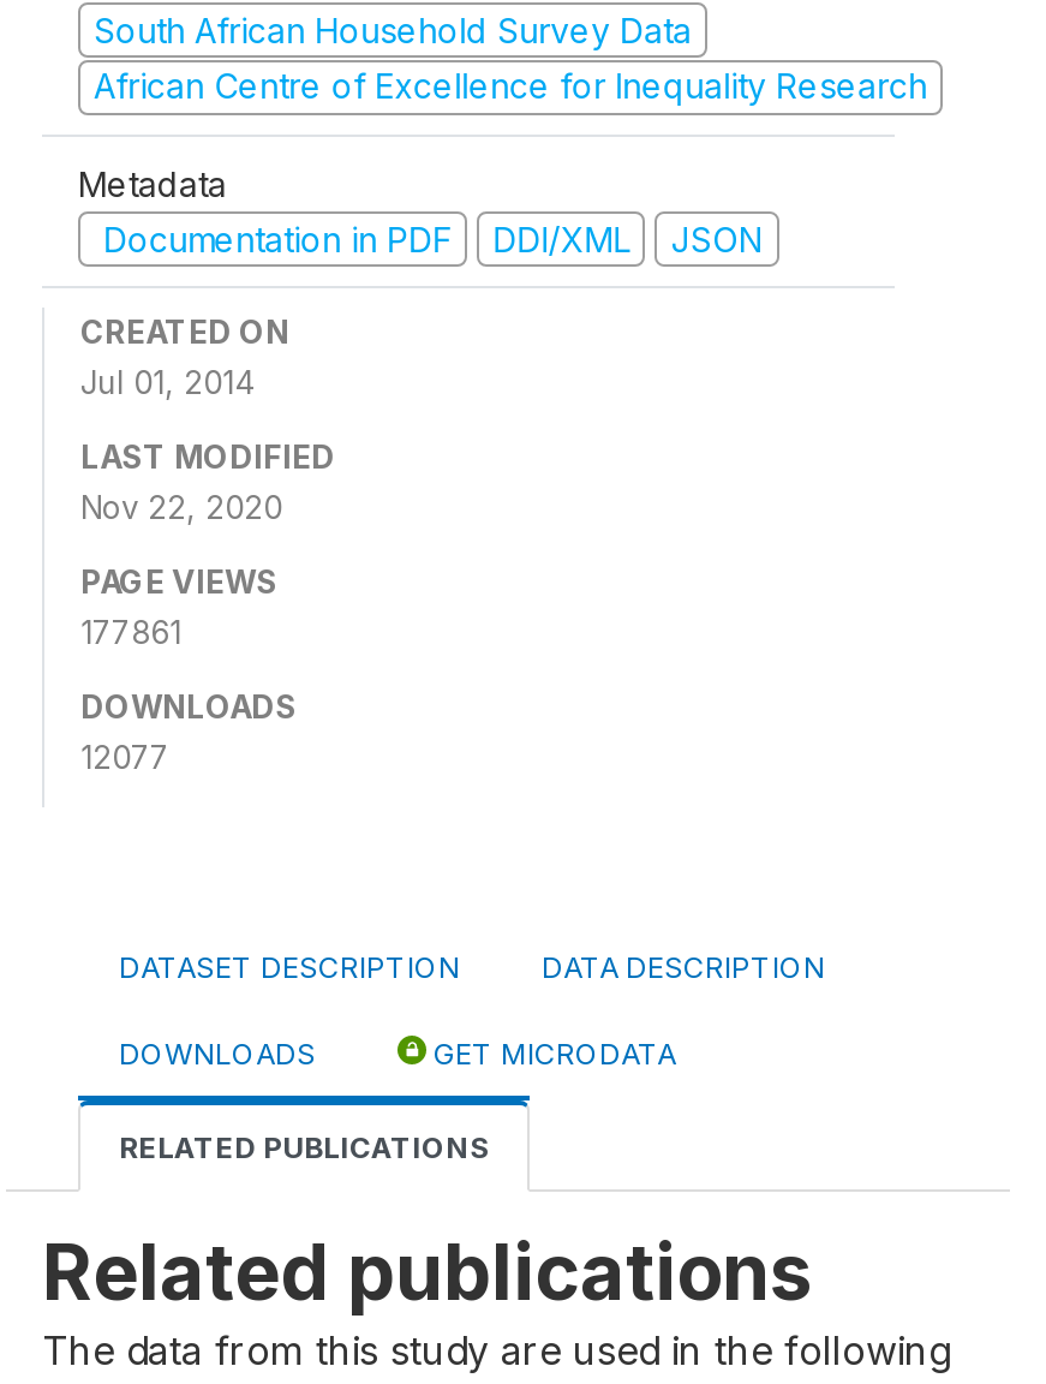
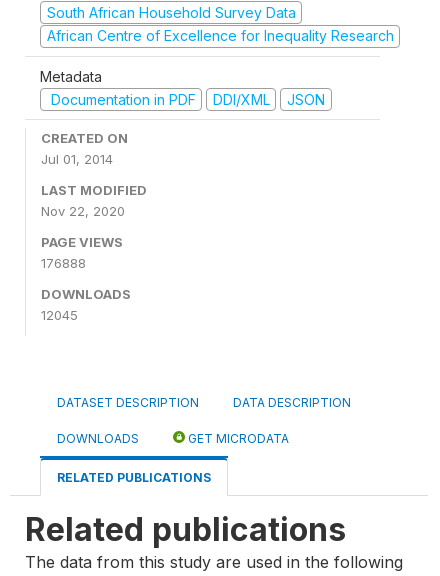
- 177861
+ 176888

- 12077
+ 12045
